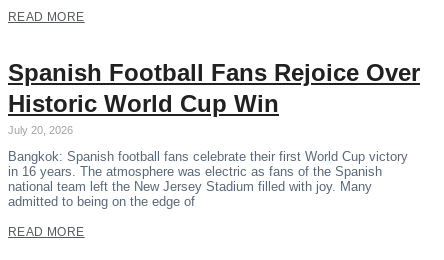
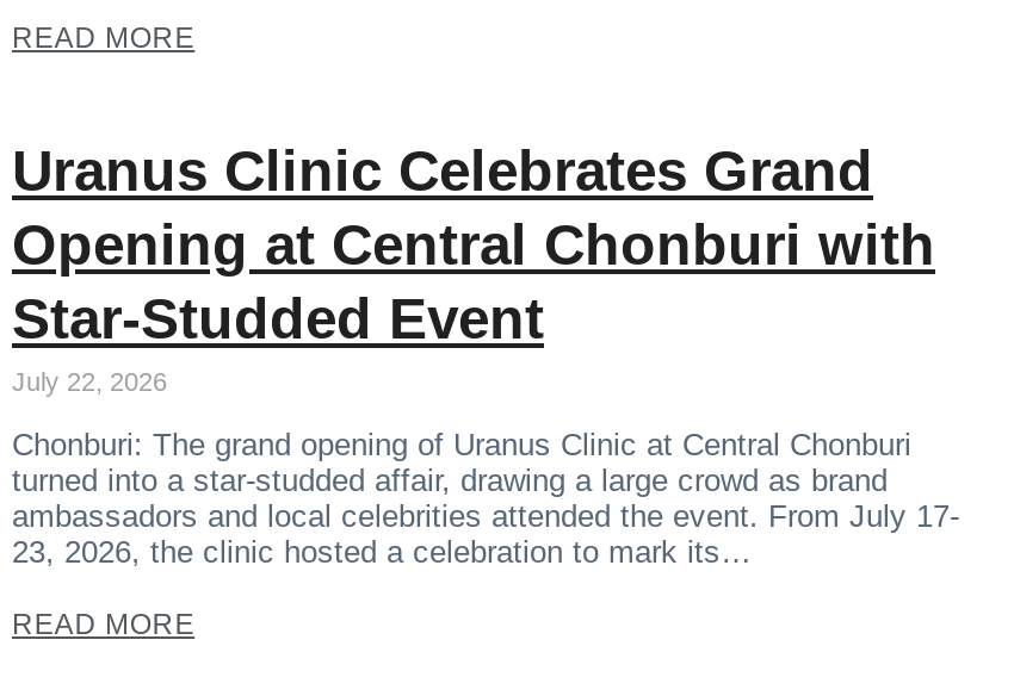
- Spanish Football Fans Rejoice Over
- Historic World Cup Win
- July 20, 2026
+ Uranus Clinic Celebrates Grand
+ Opening at Central Chonburi with
+ Star-Studded Event
+ July 22, 2026

- Bangkok: Spanish football fans celebrate their first World Cup victory
- in 16 years. The atmosphere was electric as fans of the Spanish
- national team left the New Jersey Stadium filled with joy. Many
- admitted to being on the edge of
+ Chonburi: The grand opening of Uranus Clinic at Central Chonburi
+ turned into a star-studded affair, drawing a large crowd as brand
+ ambassadors and local celebrities attended the event. From July 17-
+ 23, 2026, the clinic hosted a celebration to mark its…
